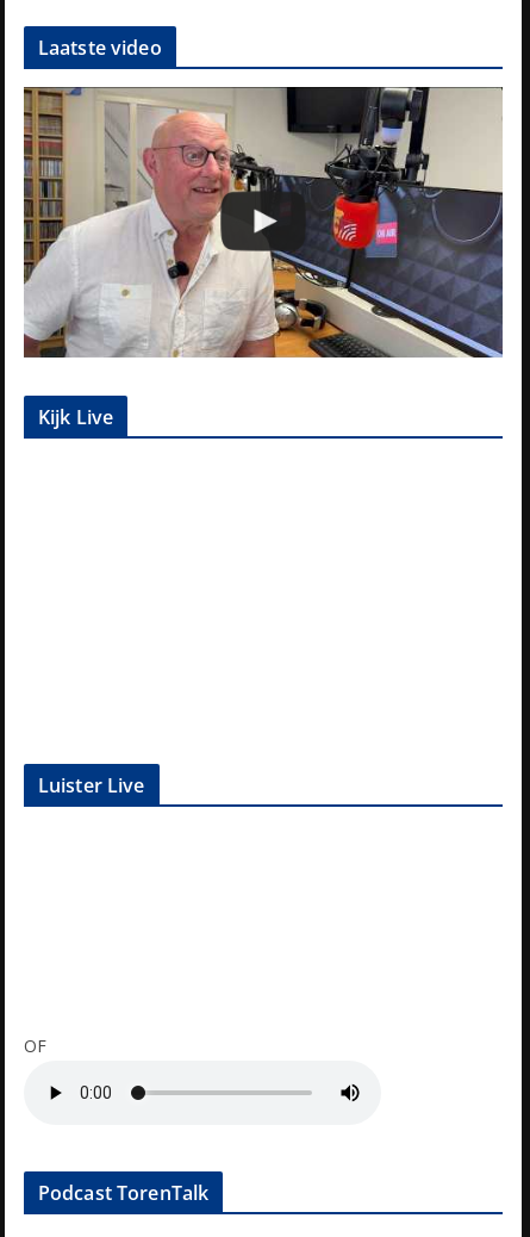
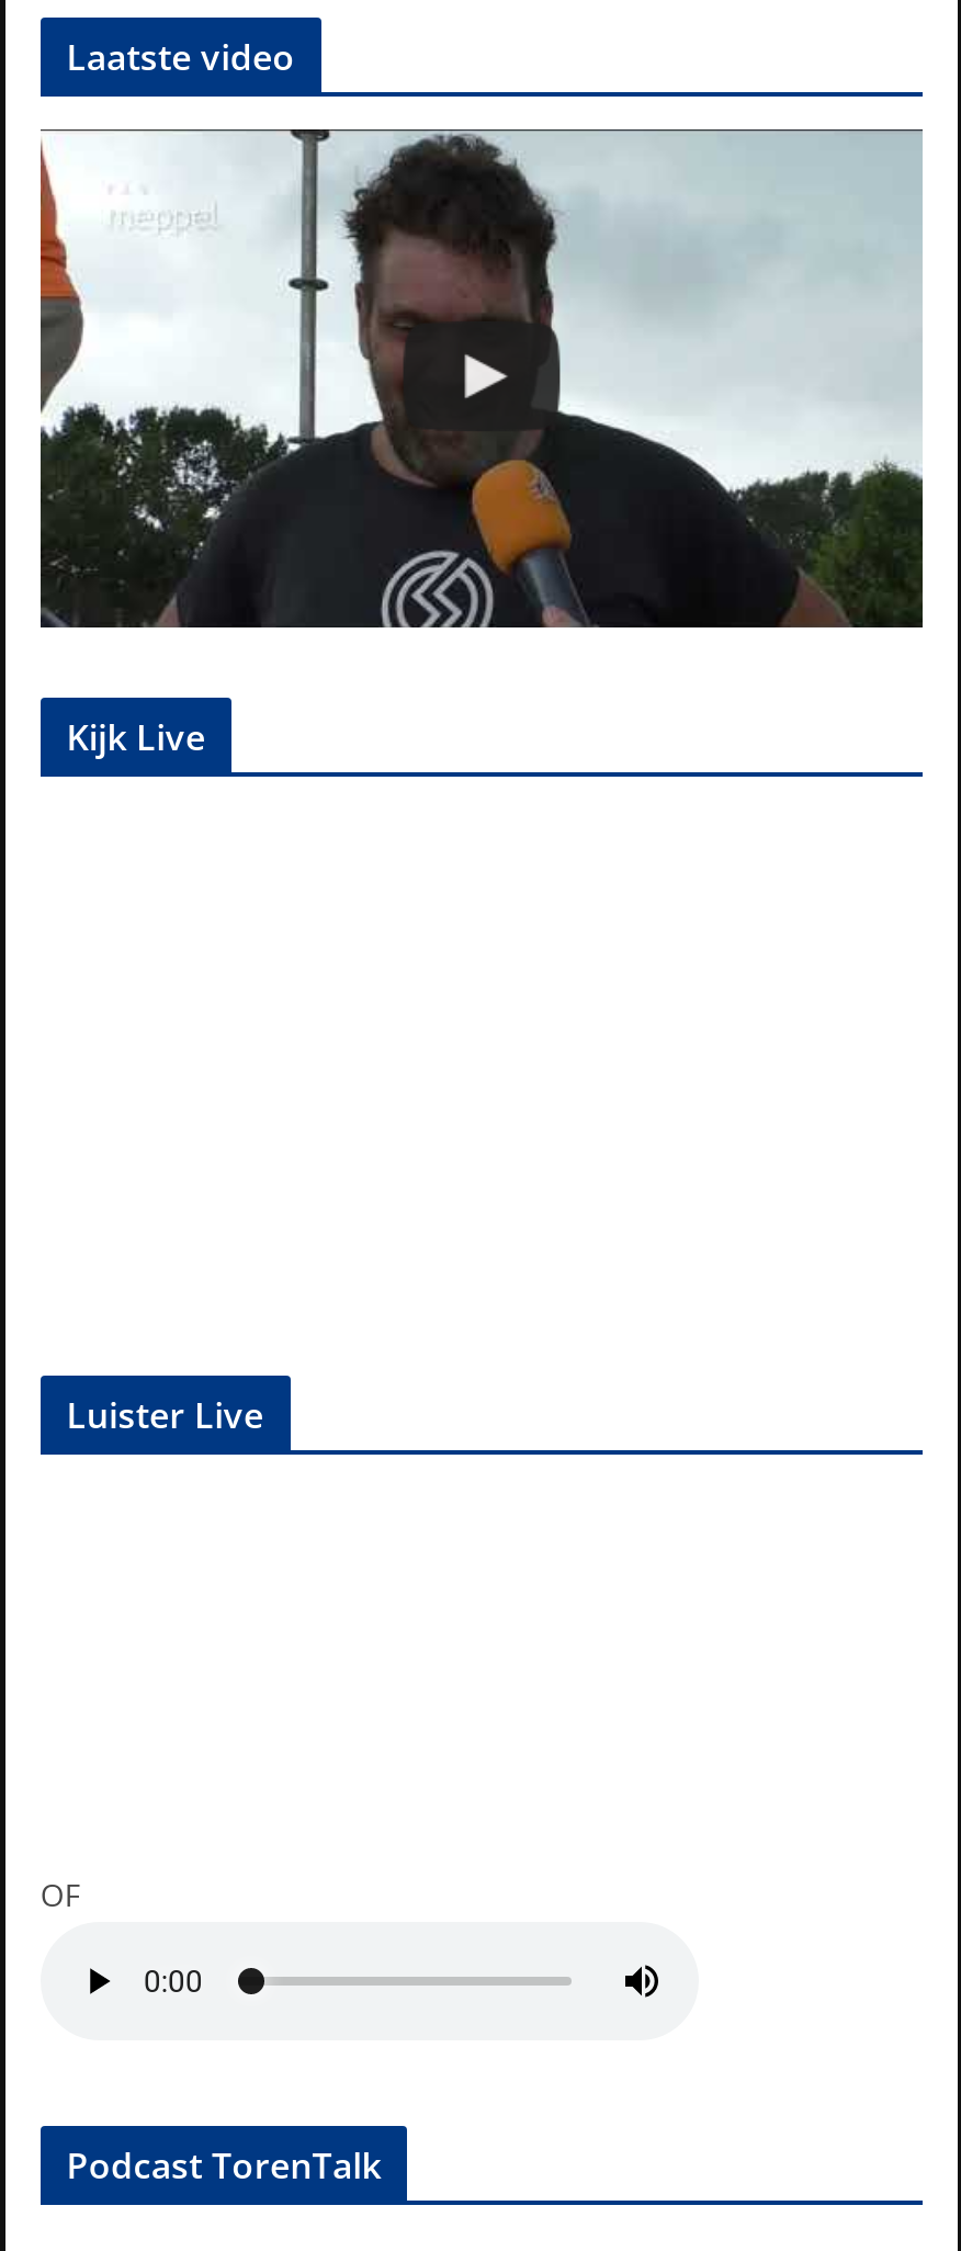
- [image]
+ [image]
